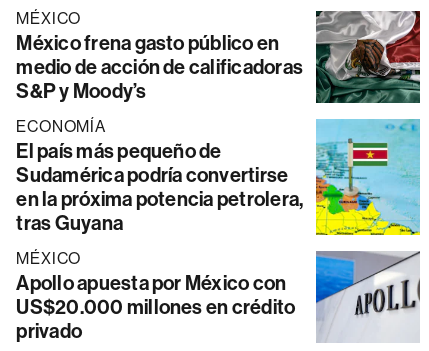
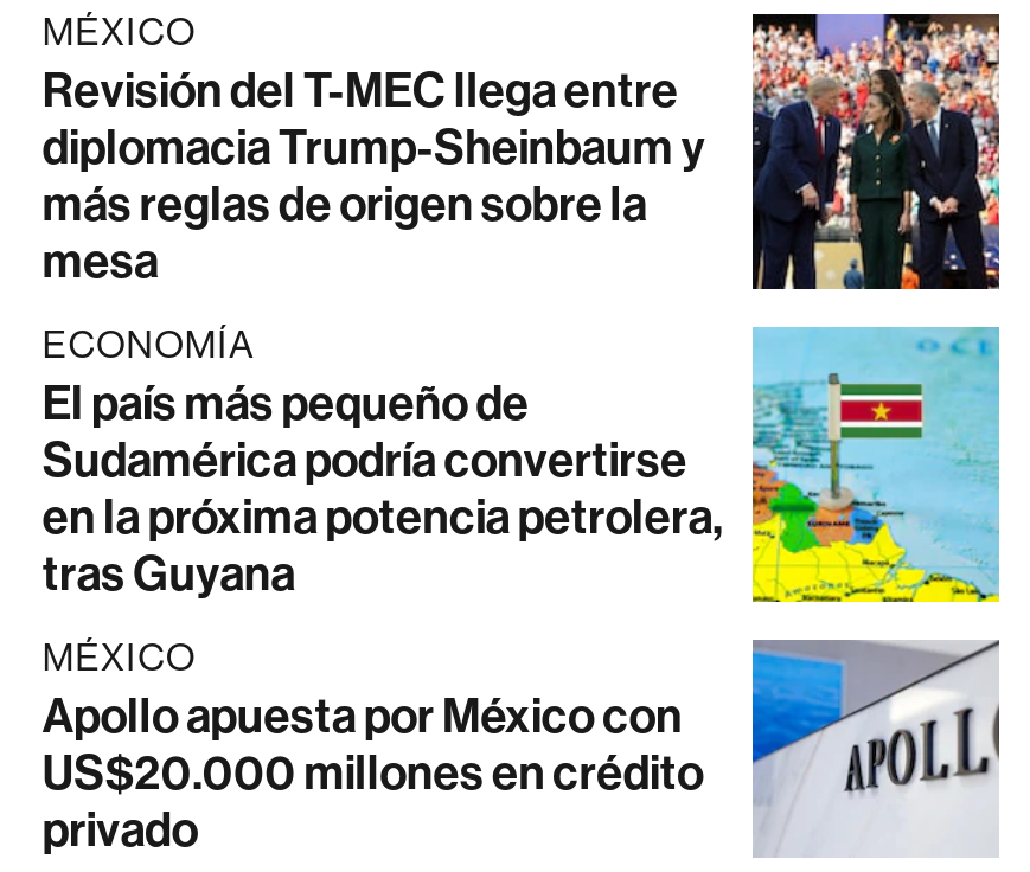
- [image]
- México frena gasto público en
- medio de acción de calificadoras
- S&P y Moody’s
+ [image]
+ Revisión del T-MEC llega entre
+ diplomacia Trump-Sheinbaum y
+ más reglas de origen sobre la
+ mesa
